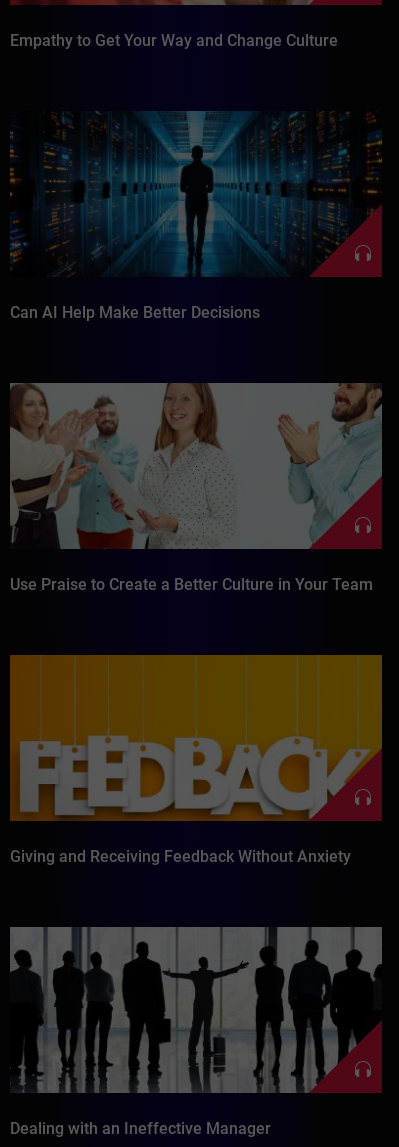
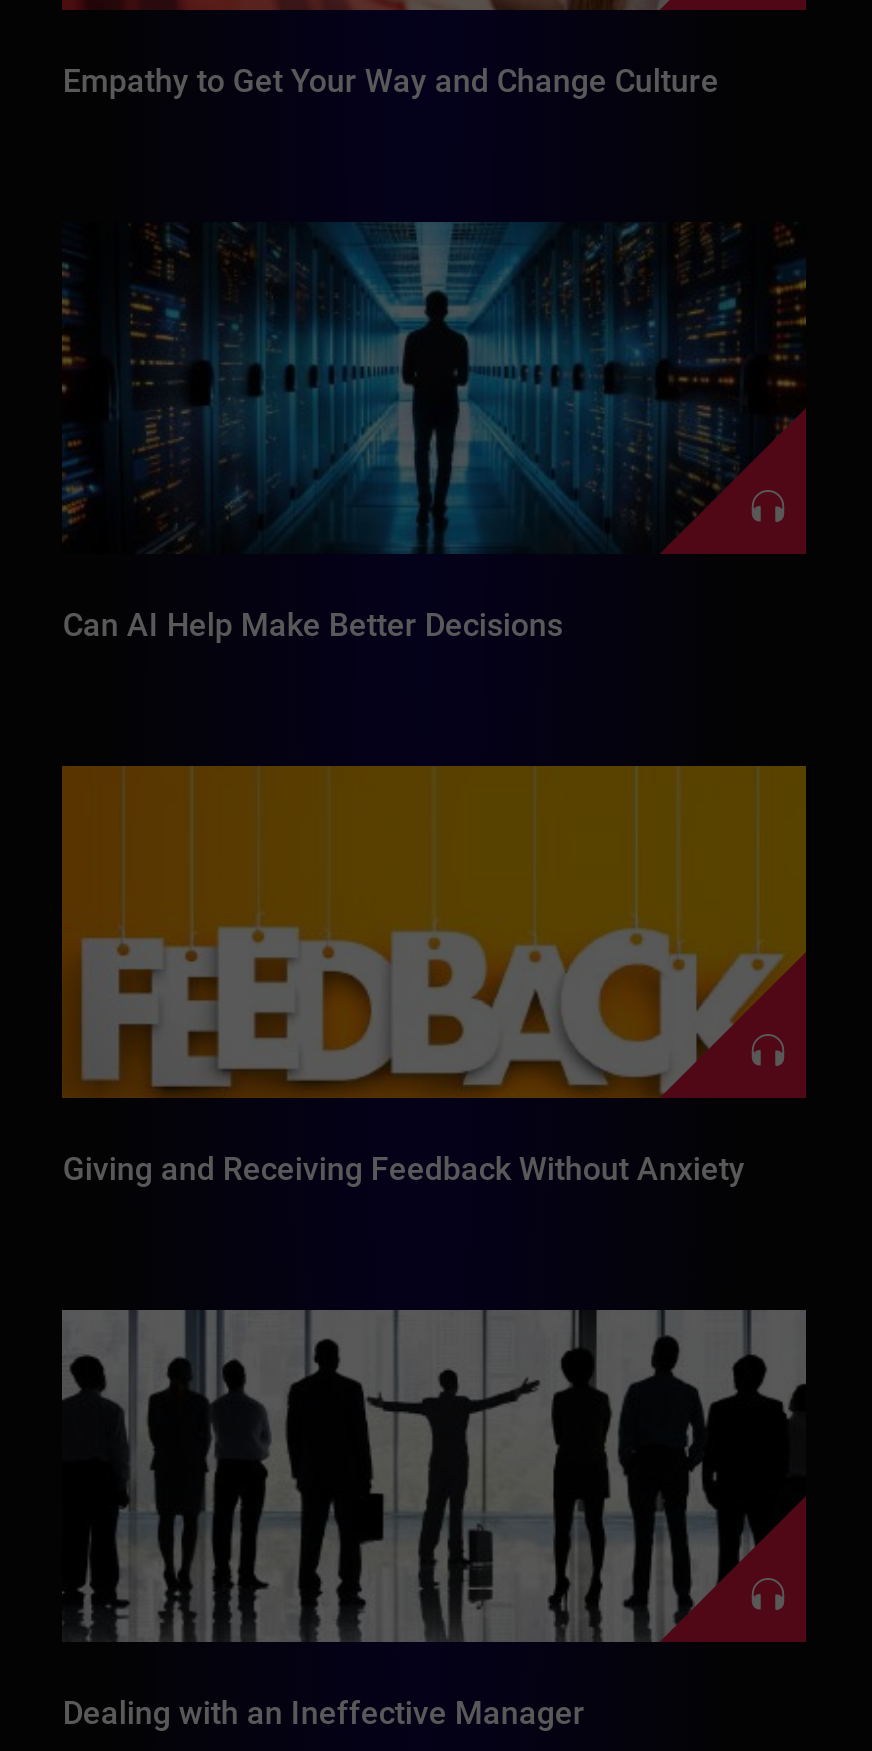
- [image]
- Use Praise to Create a Better Culture in Your Team
